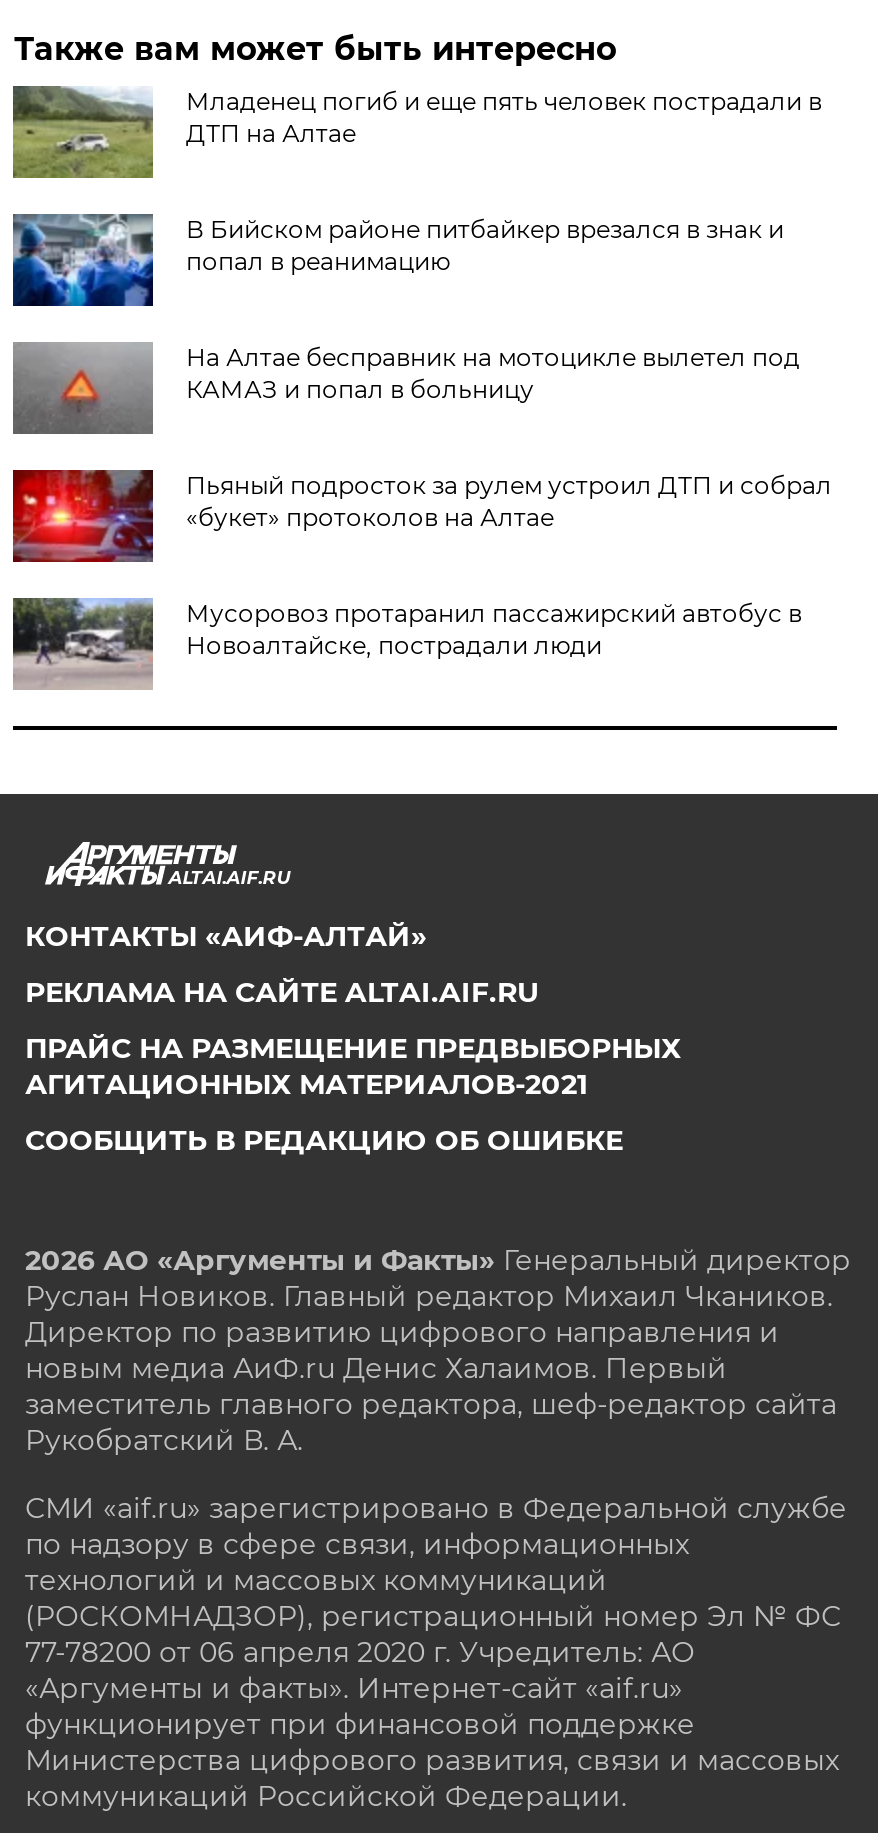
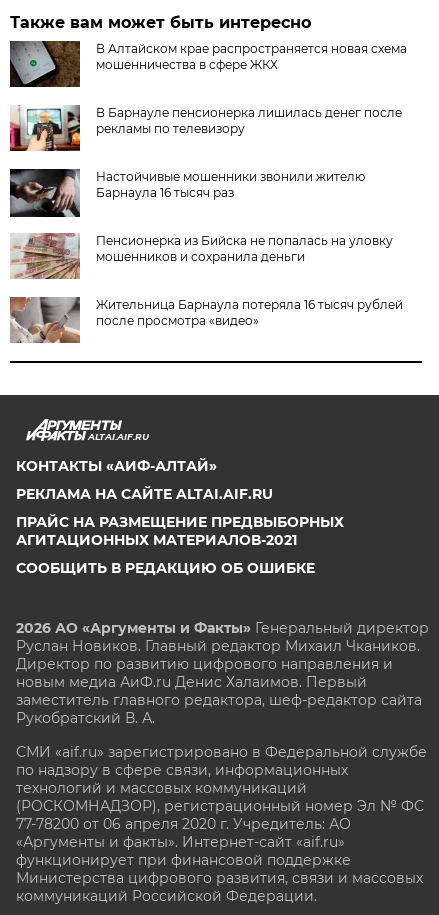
- [image]
- Младенец погиб и еще пять человек пострадали в
- ДТП на Алтае
+ [image]
+ В Алтайском крае распространяется новая схема
+ мошенничества в сфере ЖКХ

- [image]
- В Бийском районе питбайкер врезался в знак и
- попал в реанимацию
+ [image]
+ В Барнауле пенсионерка лишилась денег после
+ рекламы по телевизору

- [image]
- На Алтае бесправник на мотоцикле вылетел под
- КАМАЗ и попал в больницу
+ [image]
+ Настойчивые мошенники звонили жителю
+ Барнаула 16 тысяч раз

- [image]
- Пьяный подросток за рулем устроил ДТП и собрал
- «букет» протоколов на Алтае
+ [image]
+ Пенсионерка из Бийска не попалась на уловку
+ мошенников и сохранила деньги

- [image]
- Мусоровоз протаранил пассажирский автобус в
- Новоалтайске, пострадали люди
+ [image]
+ Жительница Барнаула потеряла 16 тысяч рублей
+ после просмотра «видео»
